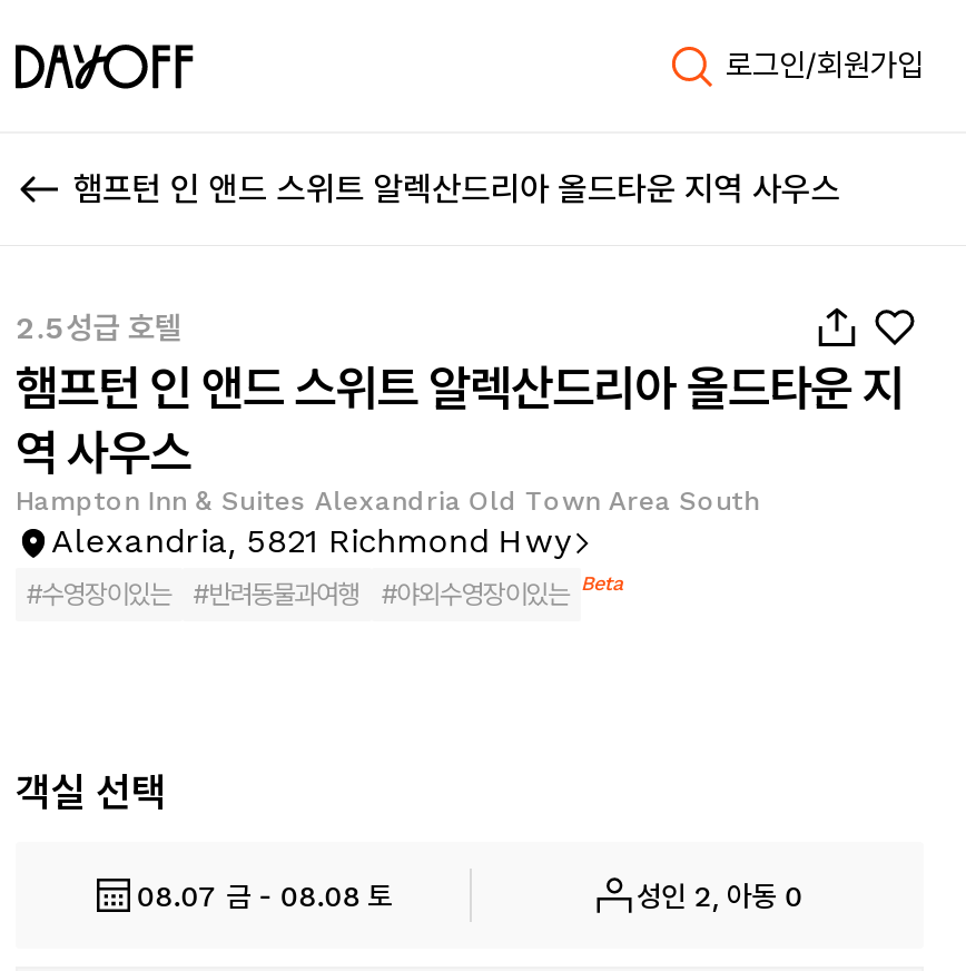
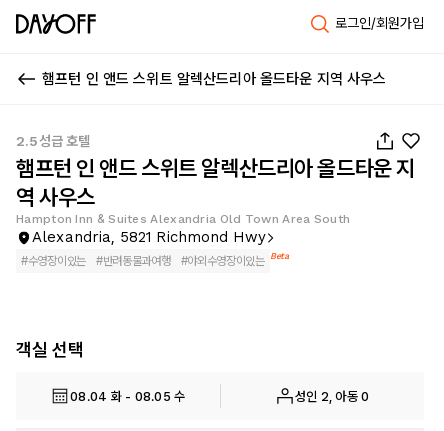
- 08.07 금 - 08.08 토
+ 08.04 화 - 08.05 수
